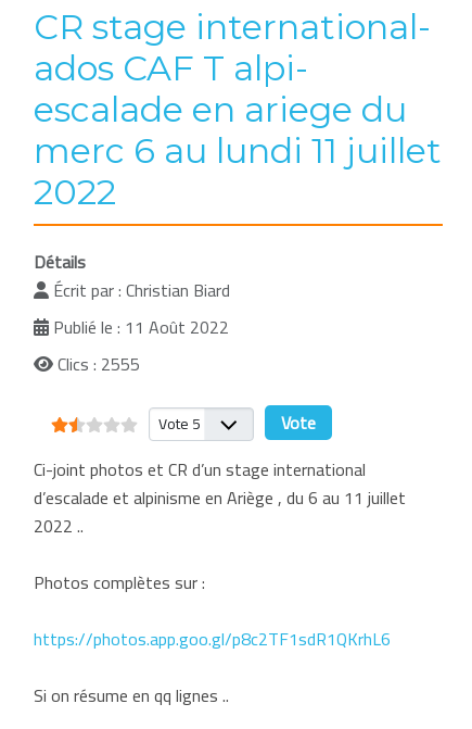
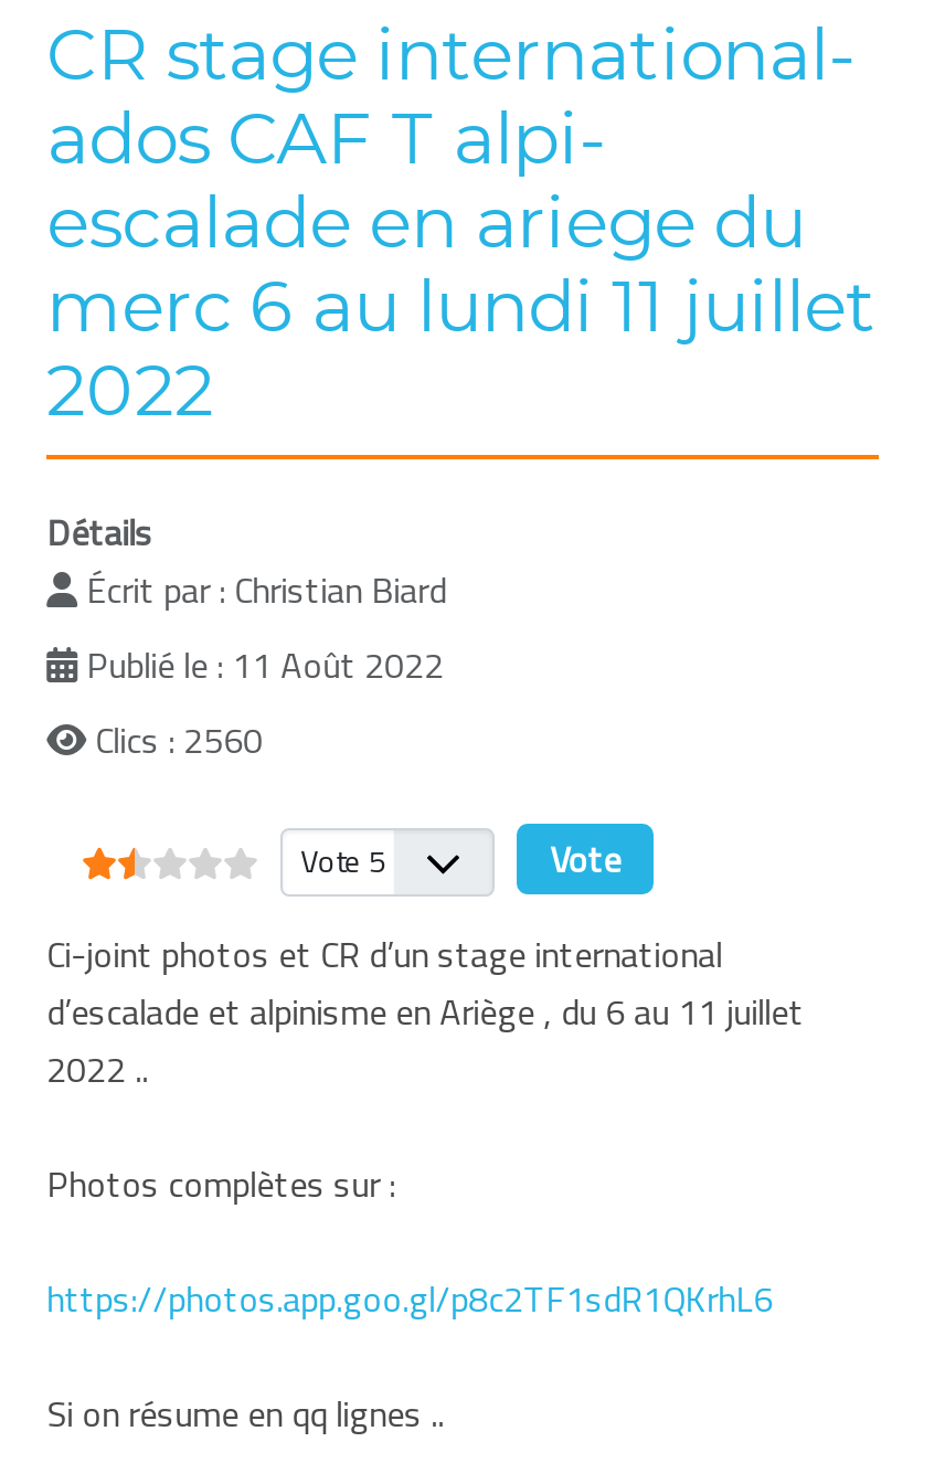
- Clics : 2555
+ Clics : 2560
